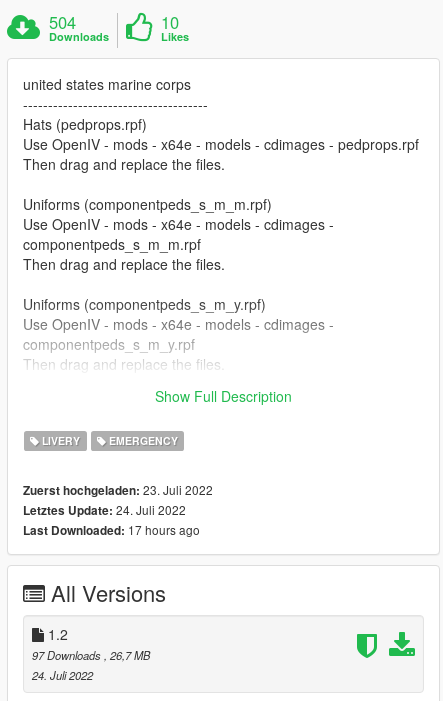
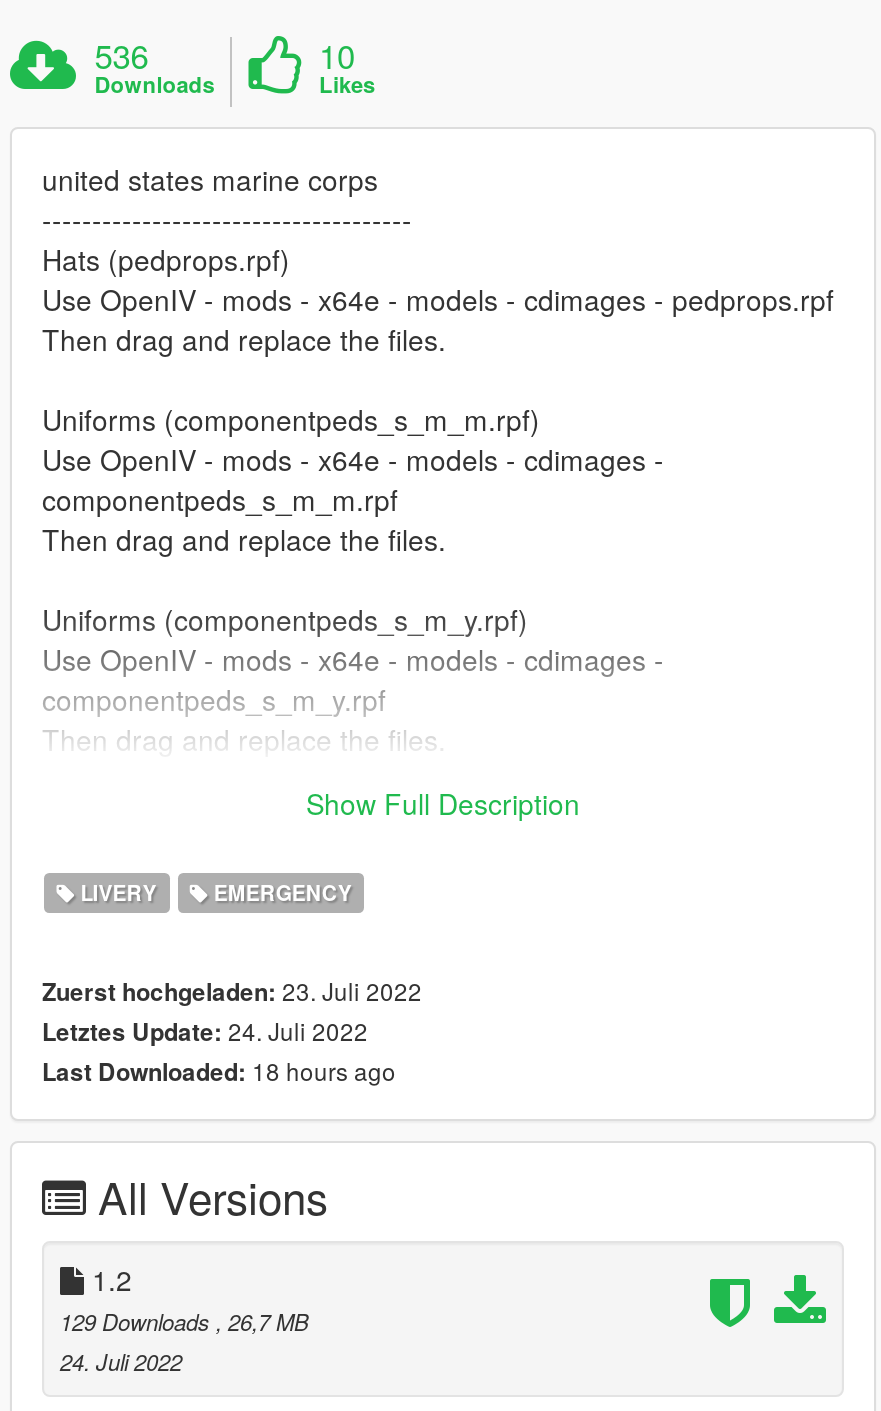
- 504
+ 536

- Last Downloaded: 17 hours ago
+ Last Downloaded: 18 hours ago

- 97 Downloads, 26,7 MB
+ 129 Downloads, 26,7 MB
